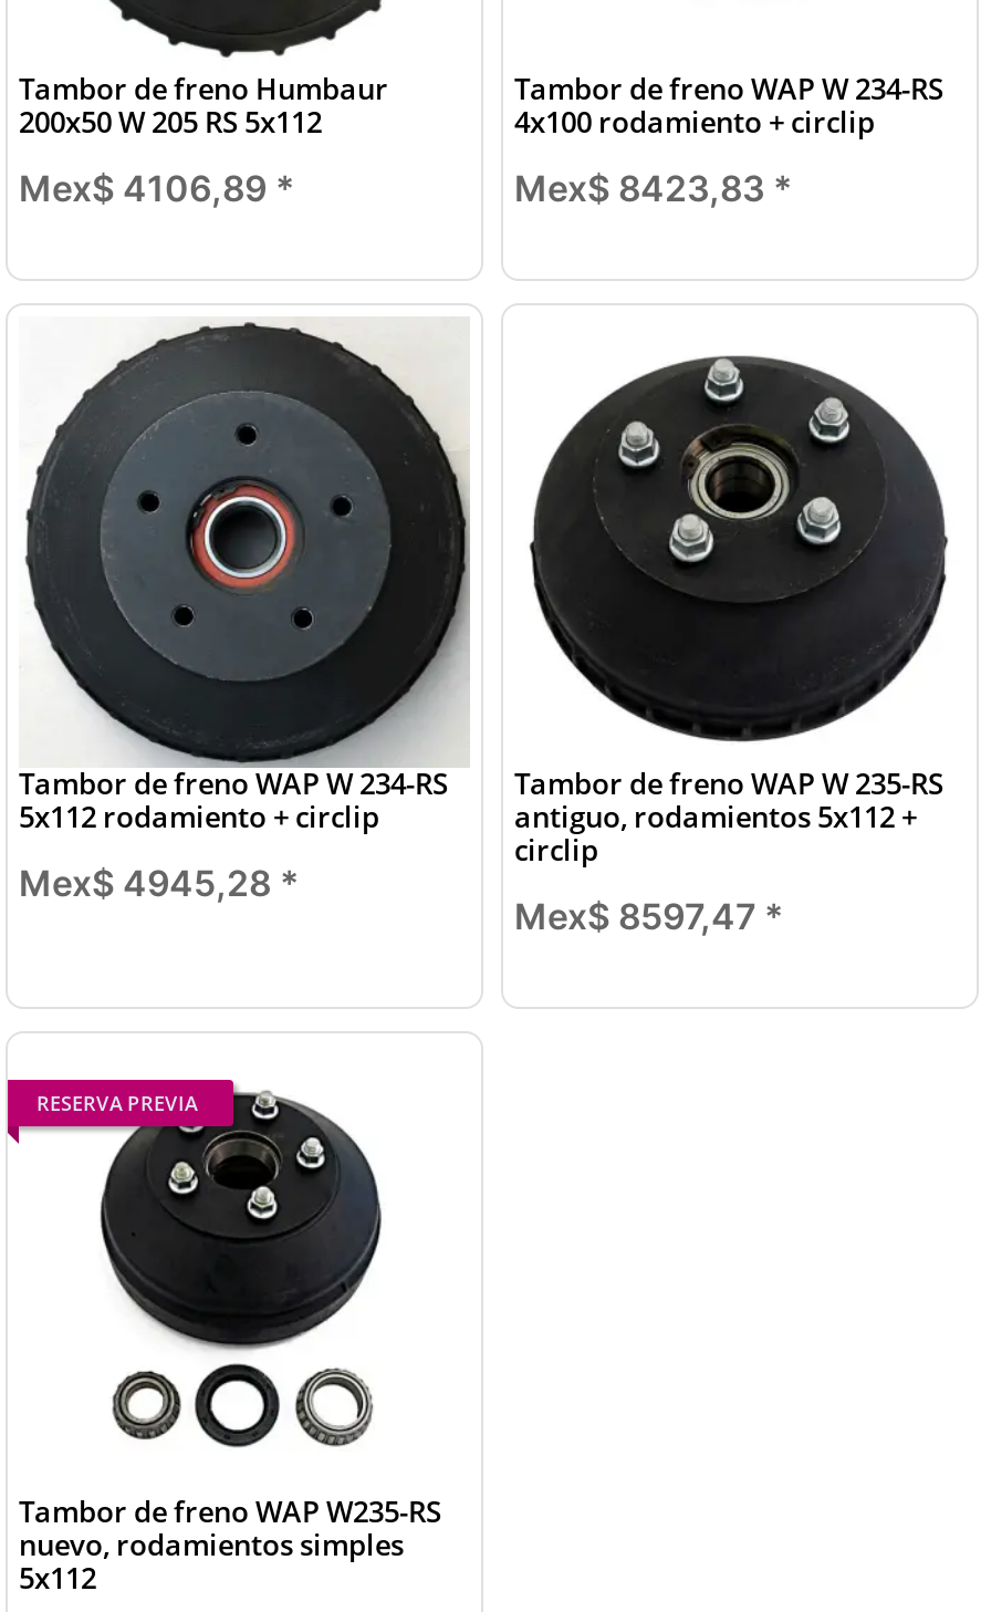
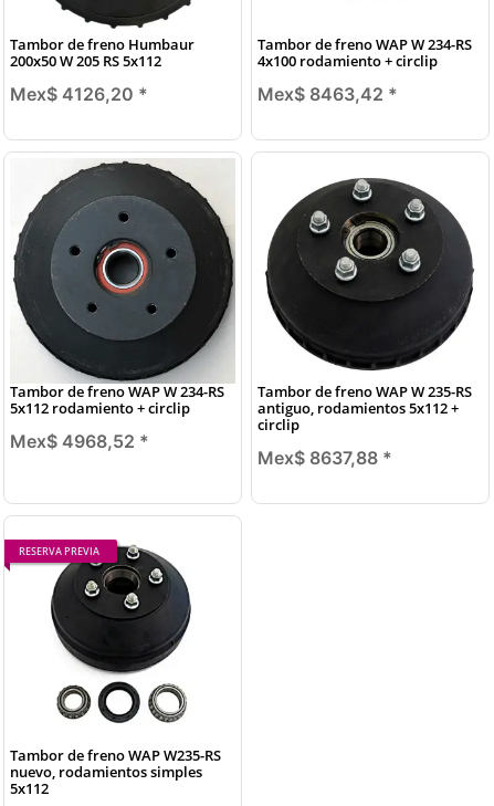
- Mex$ 4106,89 *
+ Mex$ 4126,20 *

- Mex$ 8423,83 *
+ Mex$ 8463,42 *

- Mex$ 4945,28 *
+ Mex$ 4968,52 *

- Mex$ 8597,47 *
+ Mex$ 8637,88 *
